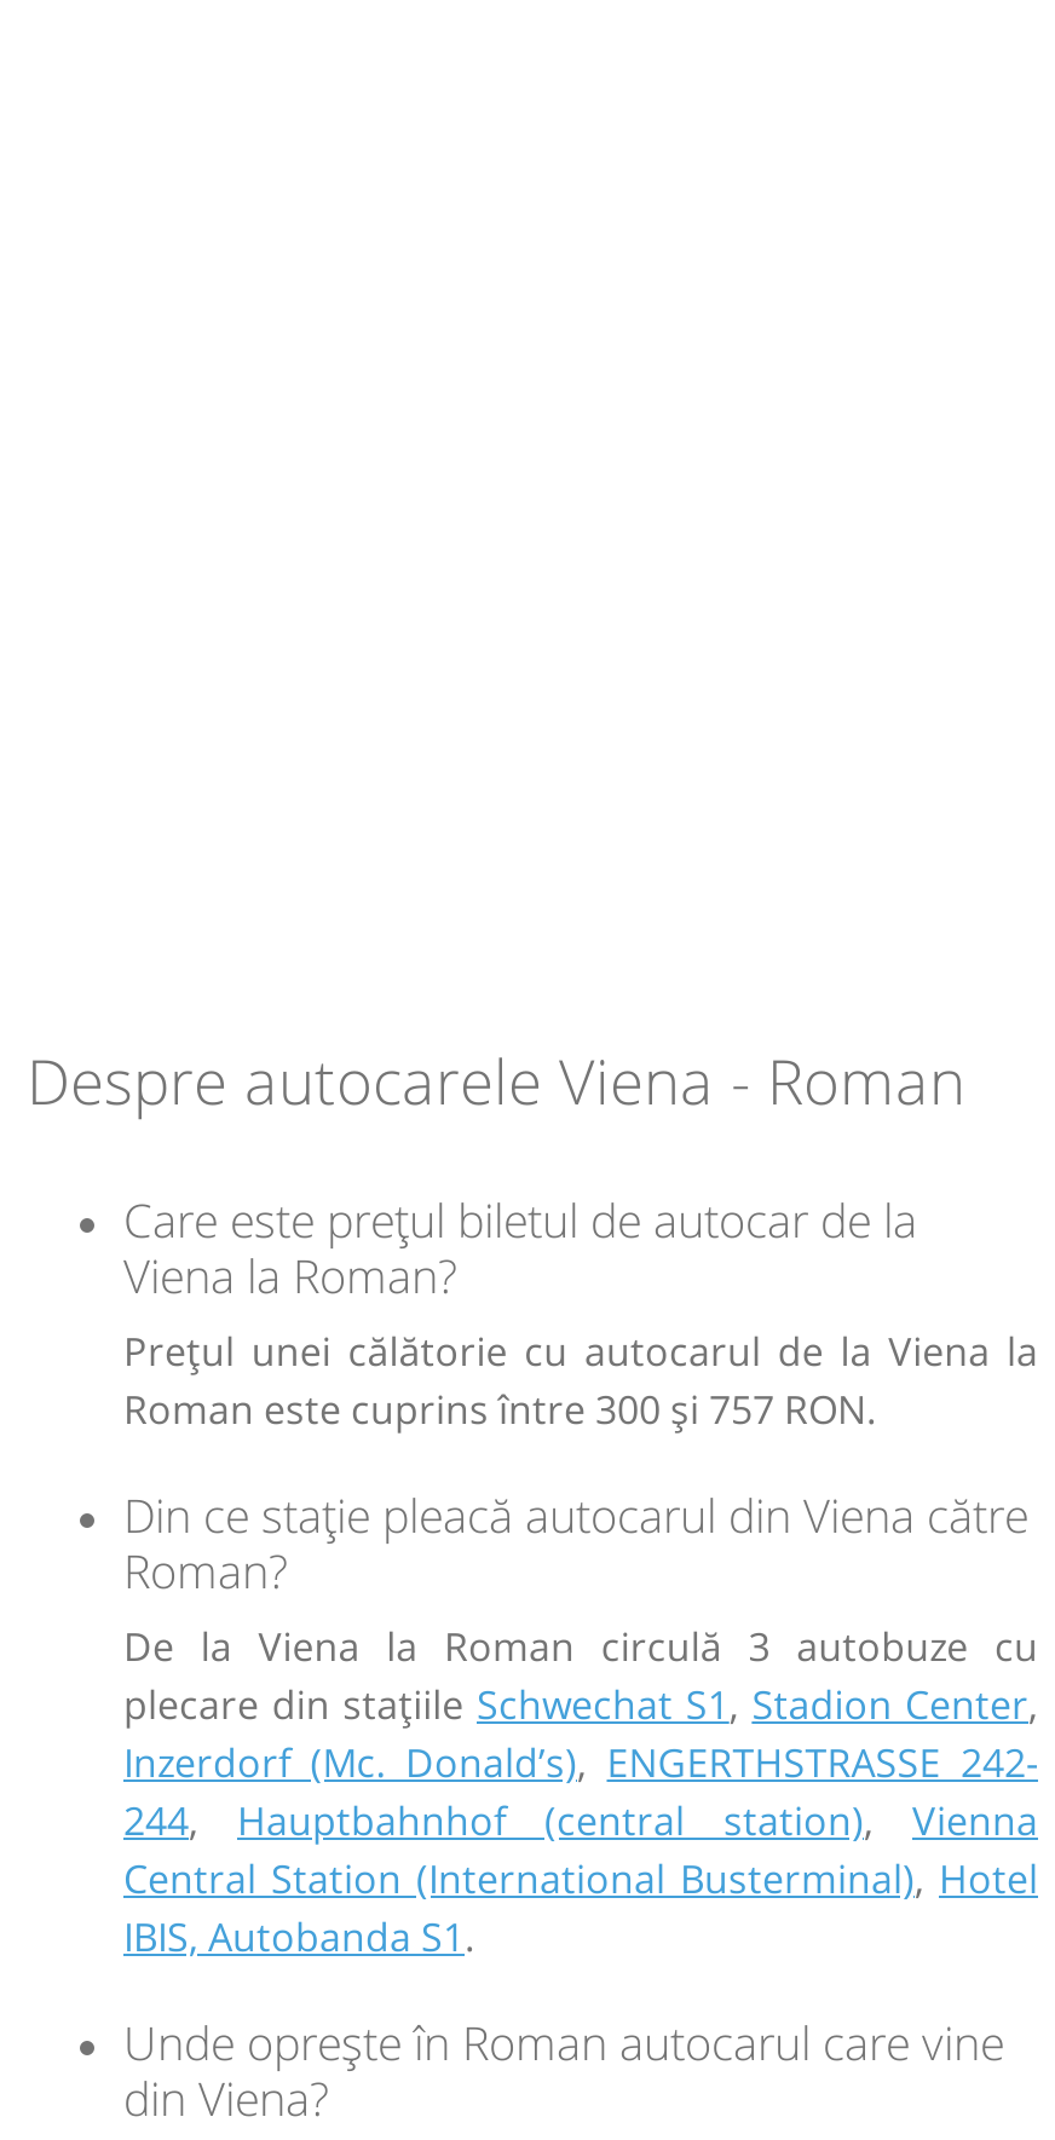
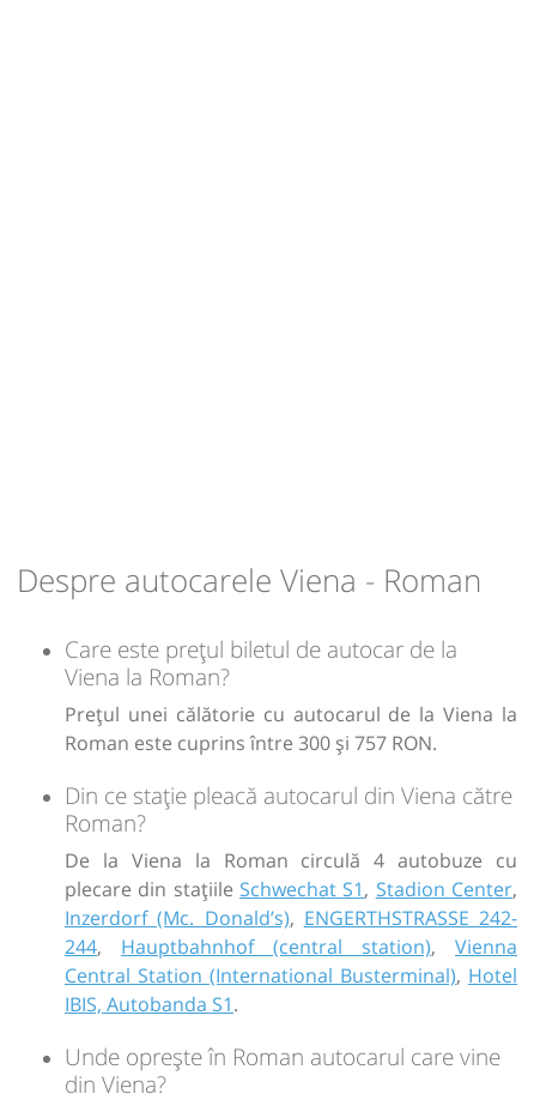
- De la Viena la Roman circulă 3 autobuze cu
+ De la Viena la Roman circulă 4 autobuze cu
